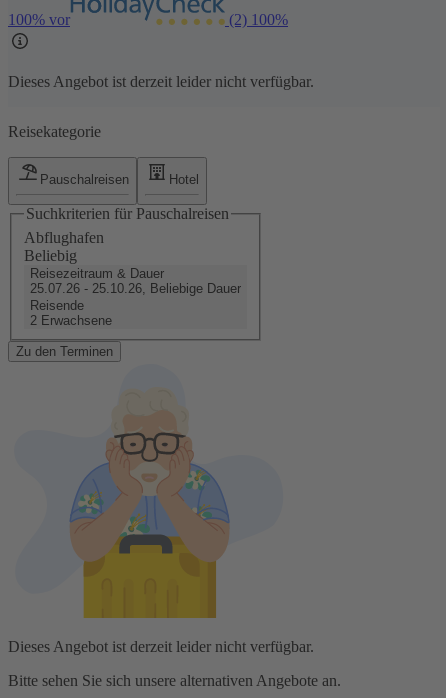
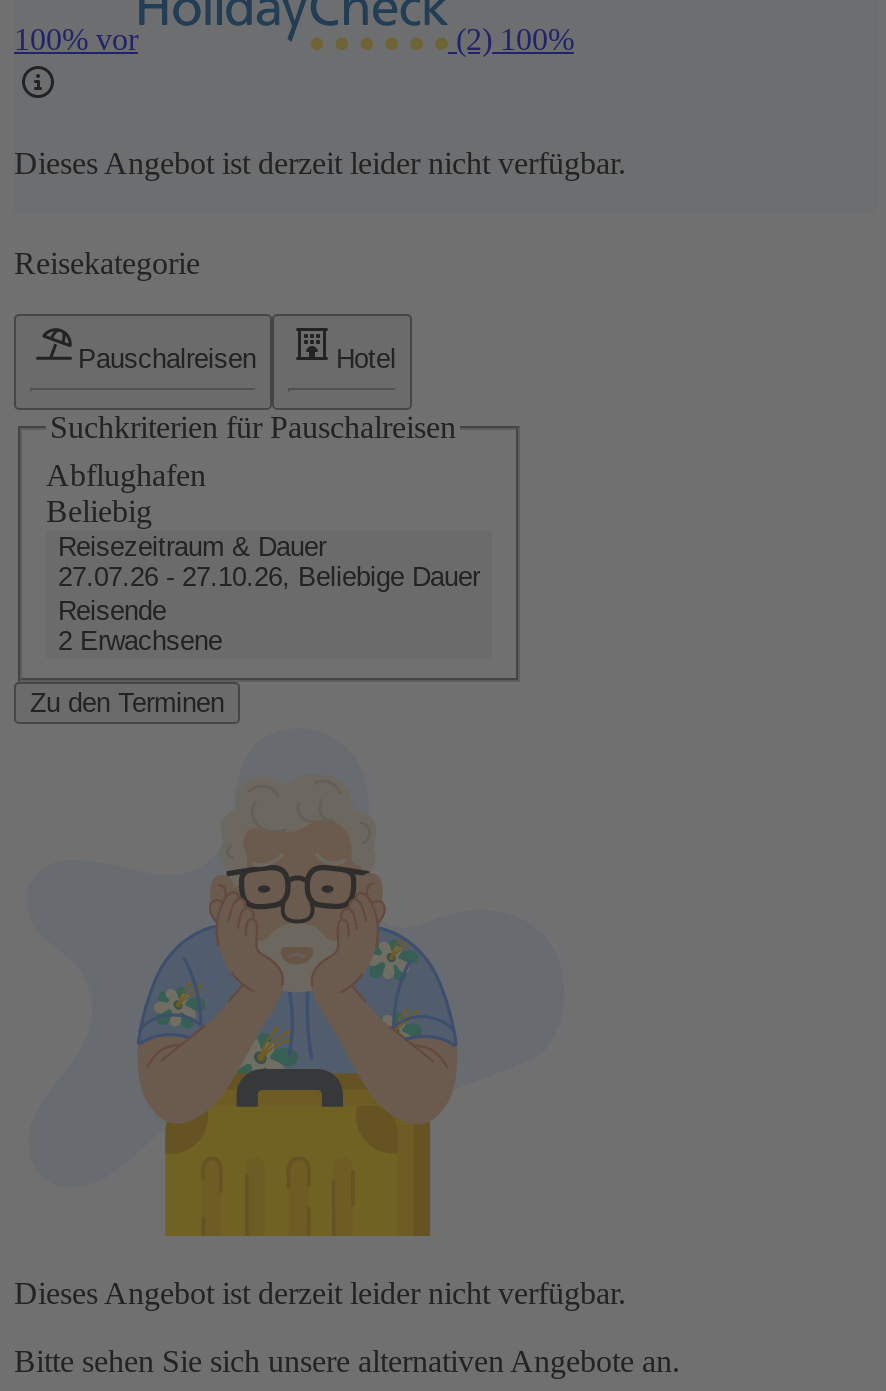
- 25.07.26 - 25.10.26, Beliebige Dauer
+ 27.07.26 - 27.10.26, Beliebige Dauer
